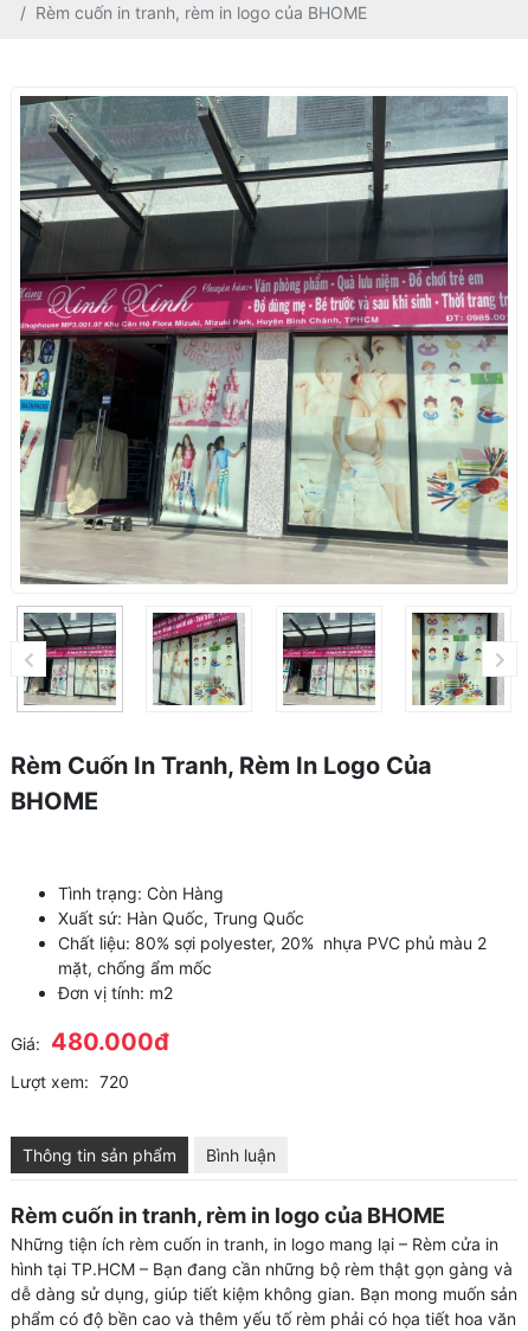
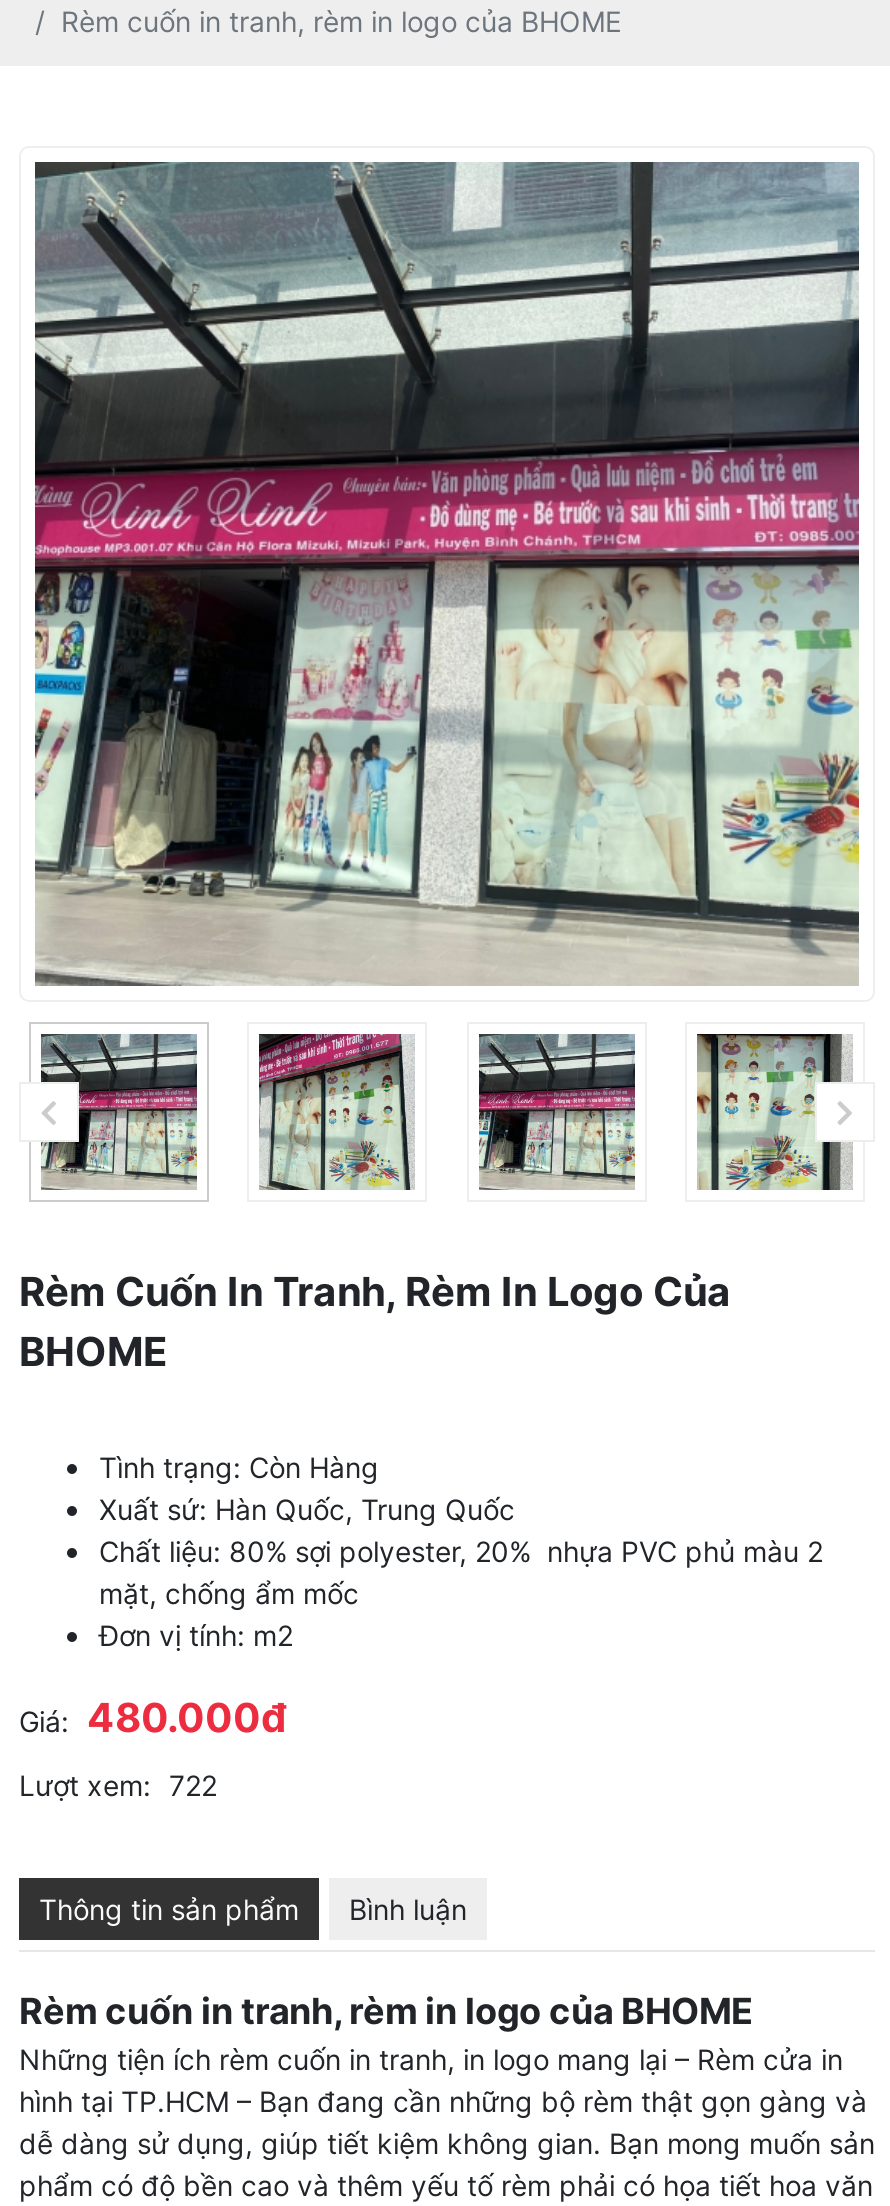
- Lượt xem: 720
+ Lượt xem: 722
